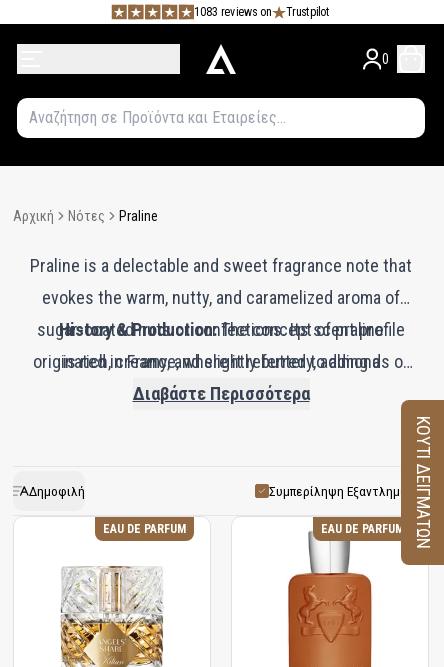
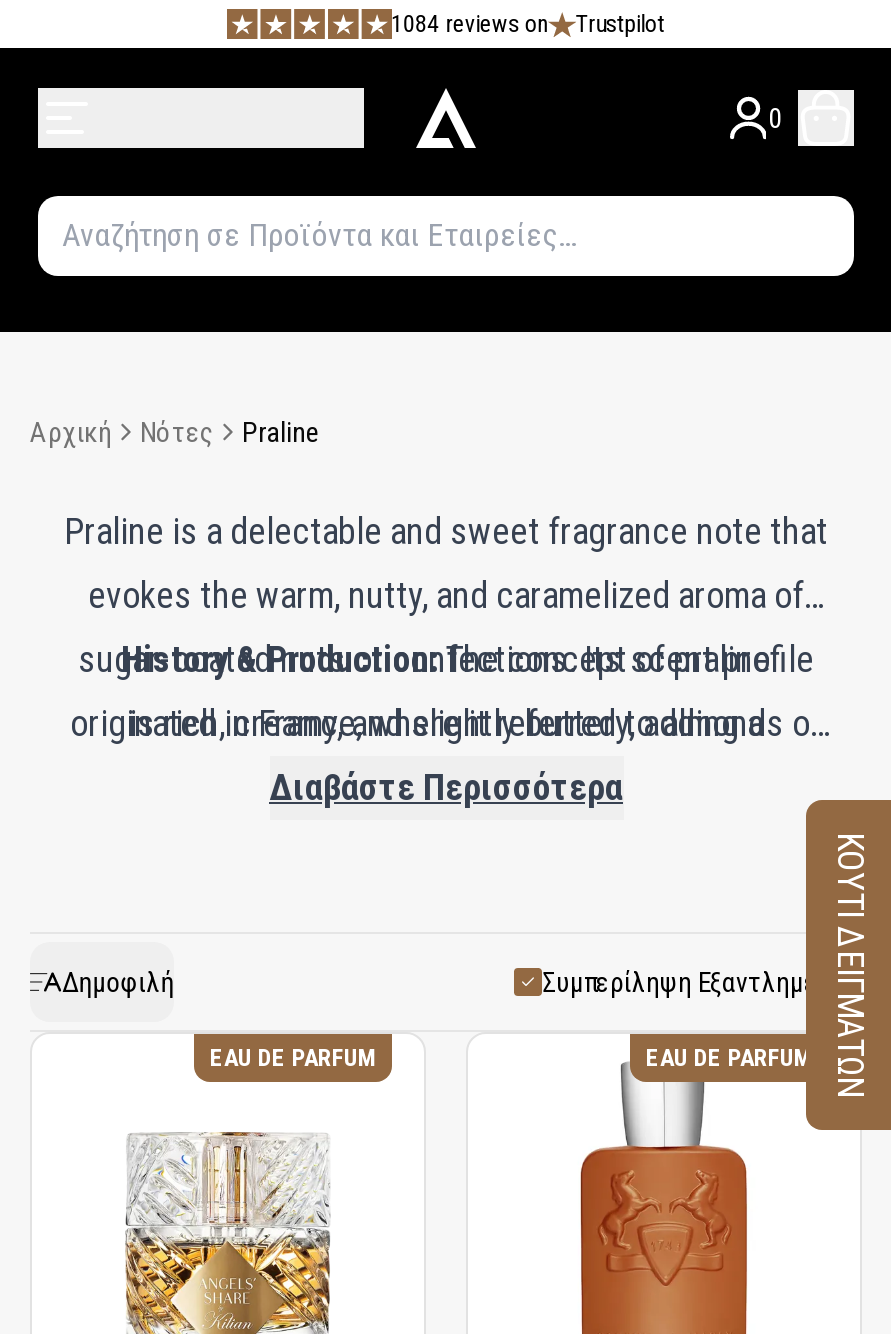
- 1083 reviews on Trustpilot
+ 1084 reviews on Trustpilot
